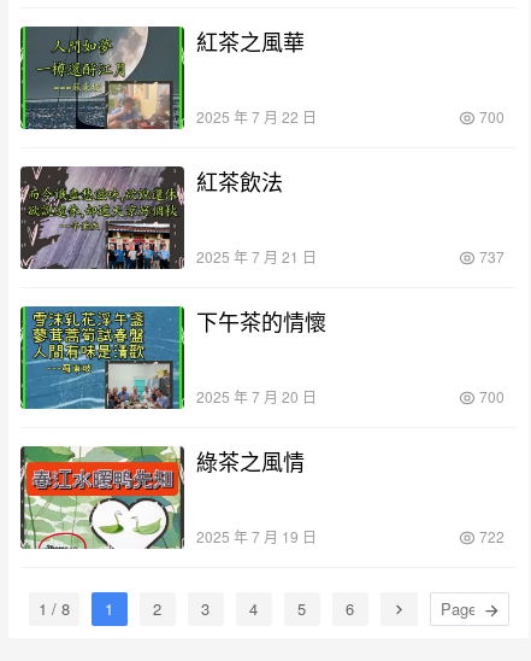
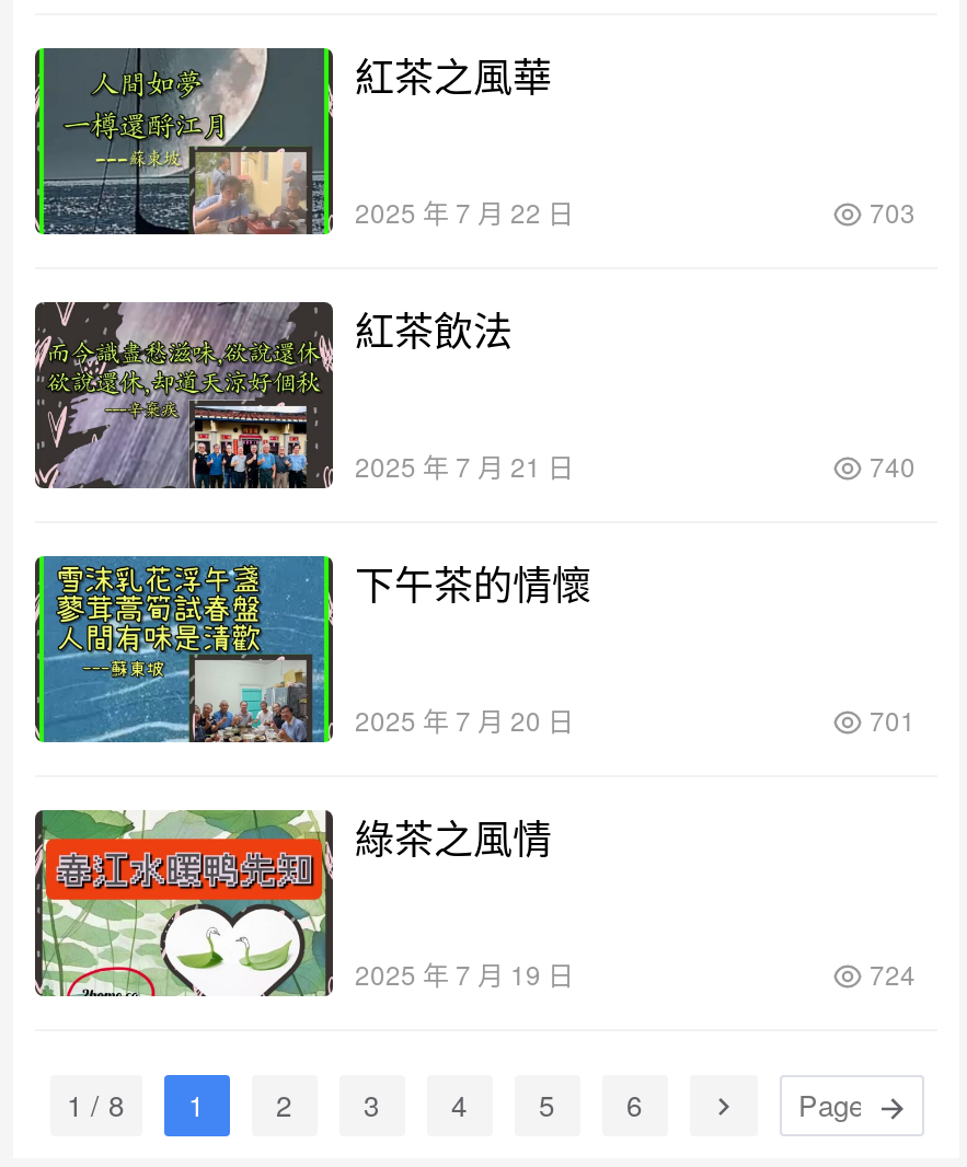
- 700
+ 703

- 737
+ 740

- 700
+ 701

- 722
+ 724
